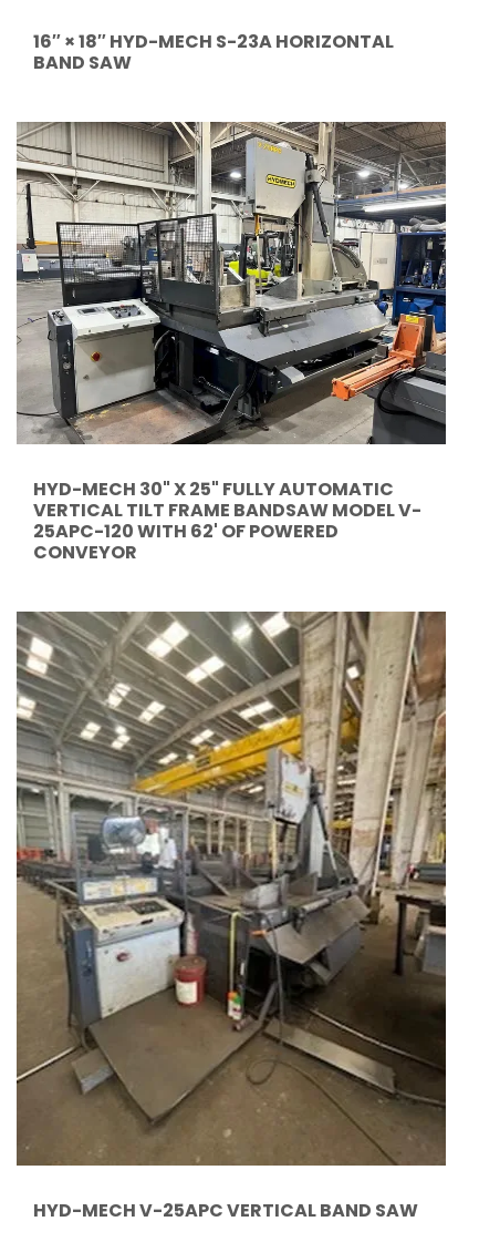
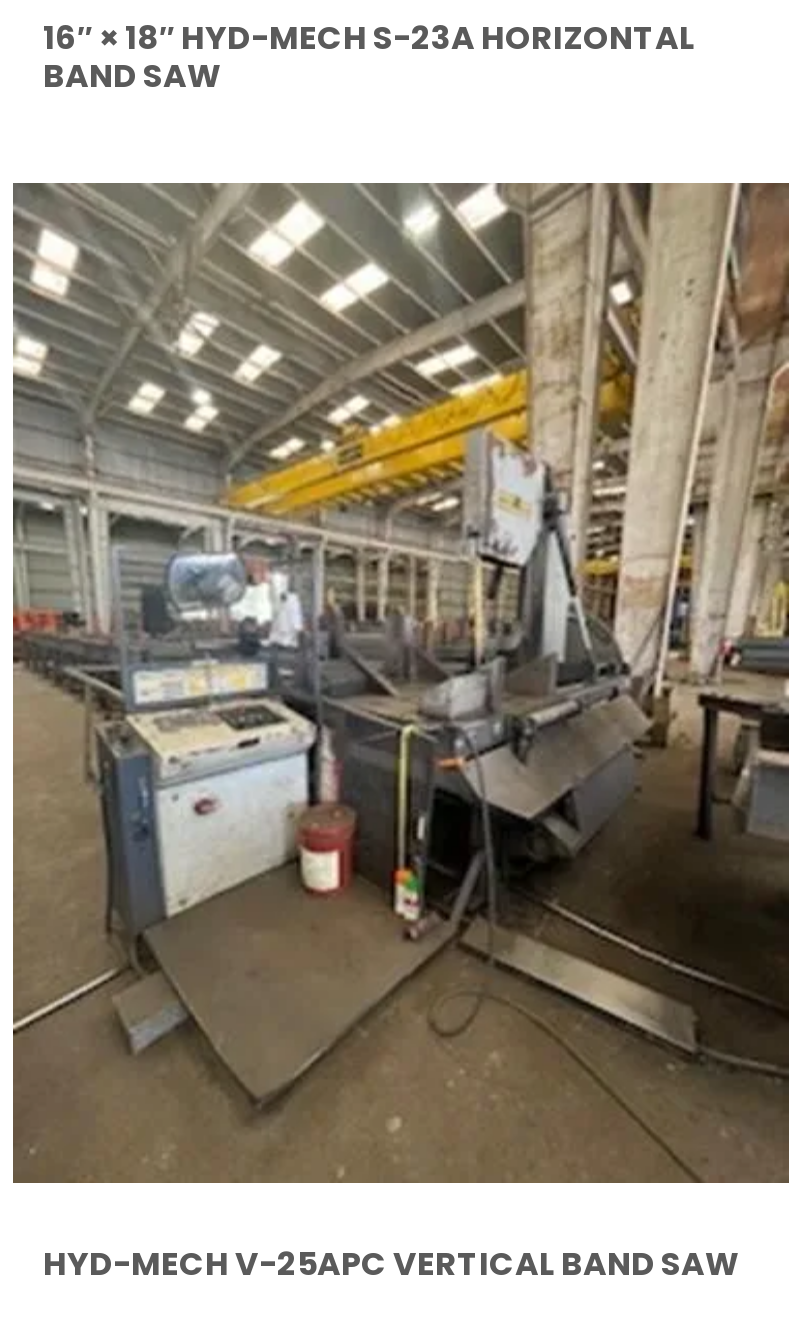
- [image]
- HYD-MECH 30" X 25" FULLY AUTOMATIC
- VERTICAL TILT FRAME BANDSAW MODEL V-
- 25APC-120 WITH 62' OF POWERED
- CONVEYOR
